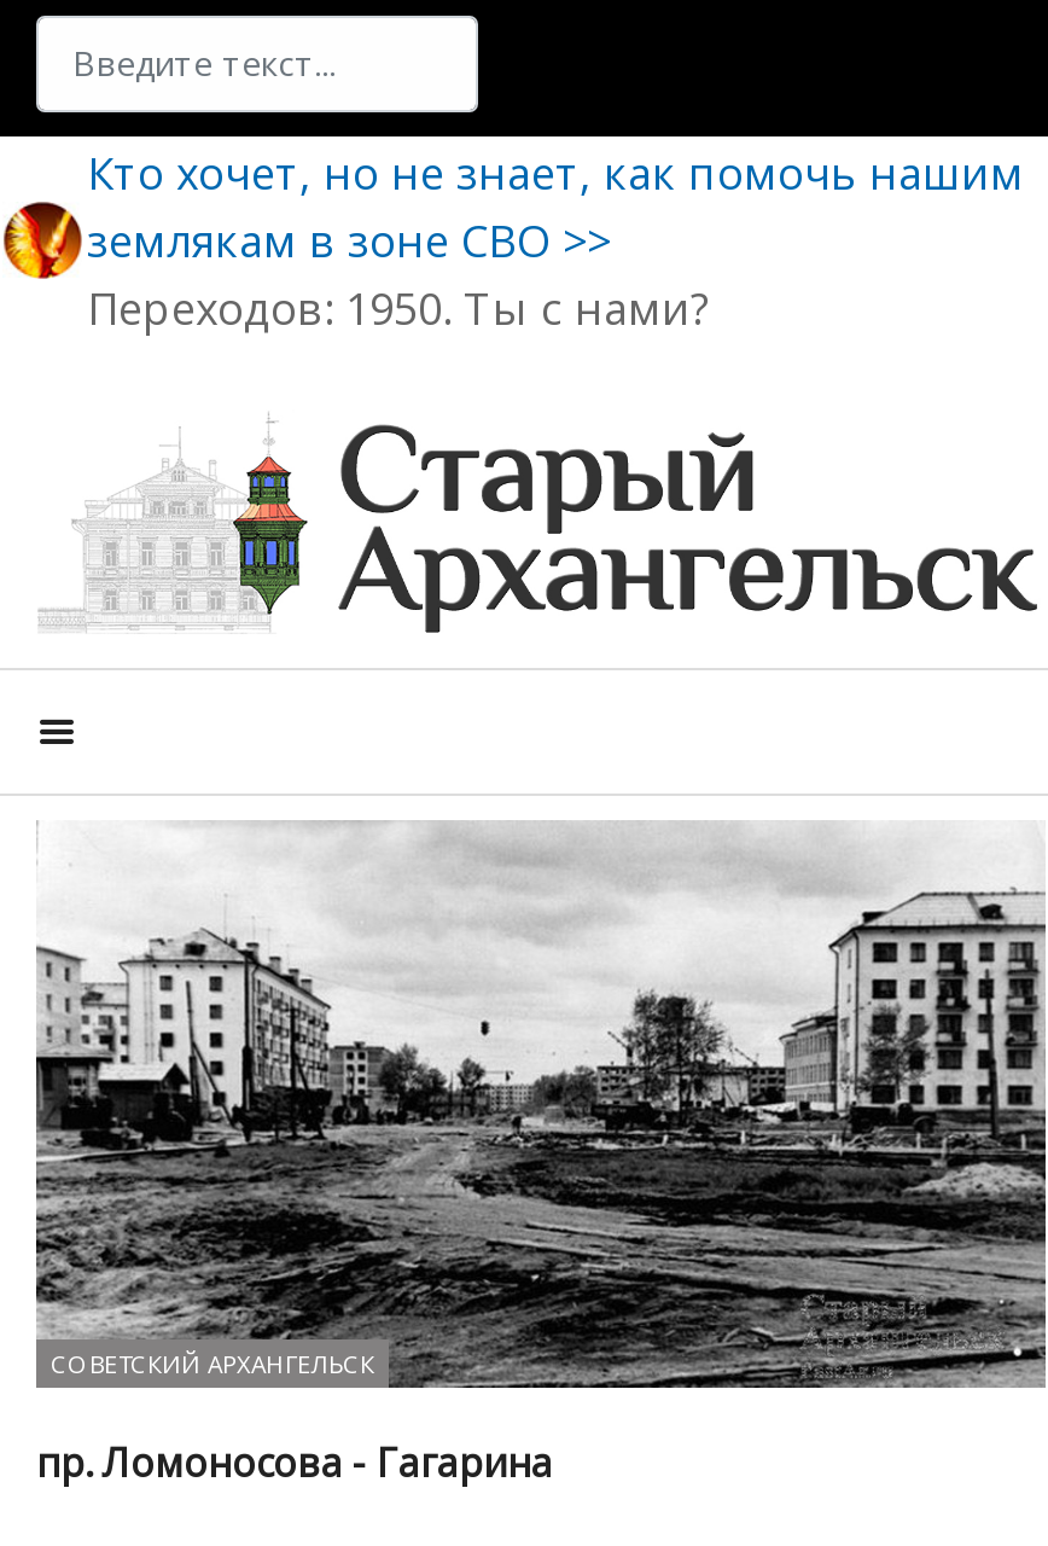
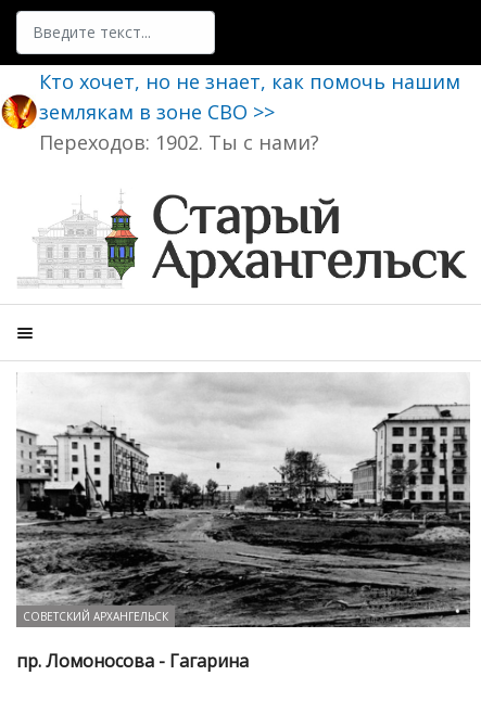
- Переходов: 1950. Ты с нами?
+ Переходов: 1902. Ты с нами?
